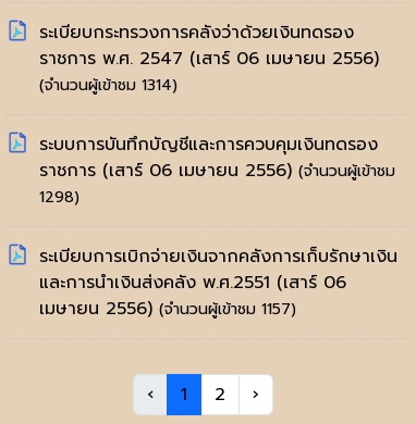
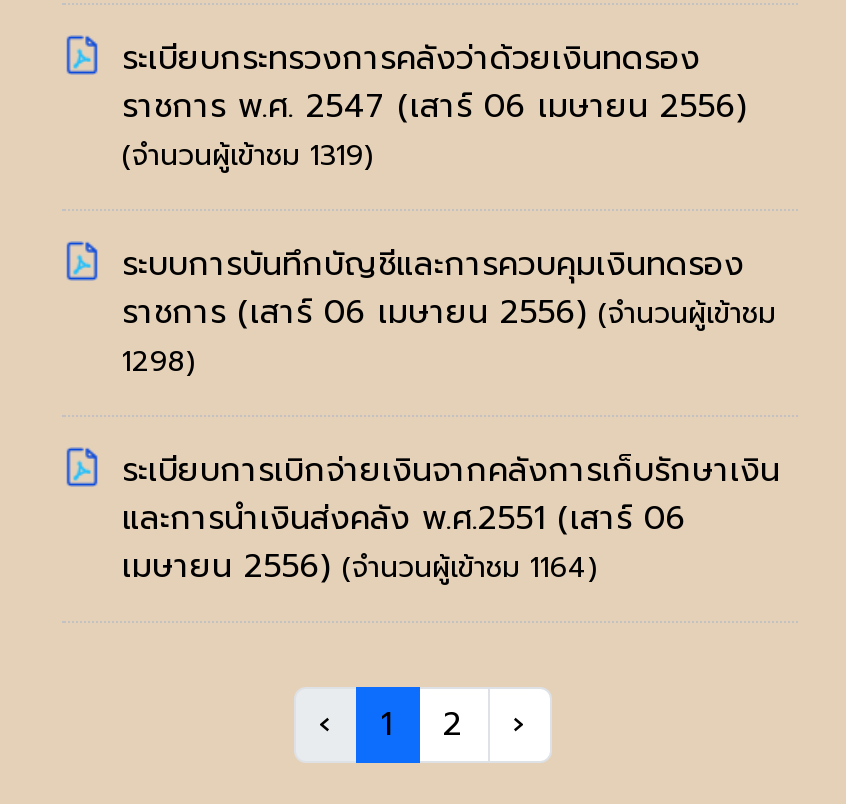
- (จำนวนผู้เข้าชม 1314)
+ (จำนวนผู้เข้าชม 1319)

- เมษายน 2556) (จำนวนผู้เข้าชม 1157)
+ เมษายน 2556) (จำนวนผู้เข้าชม 1164)
